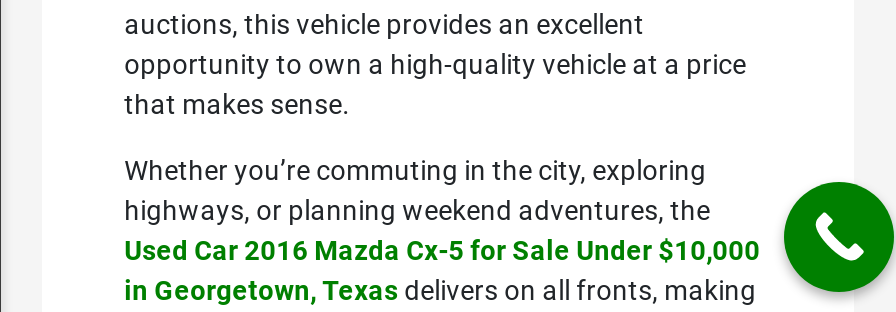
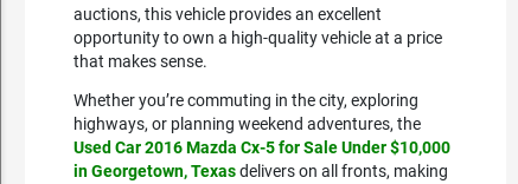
- [image]
